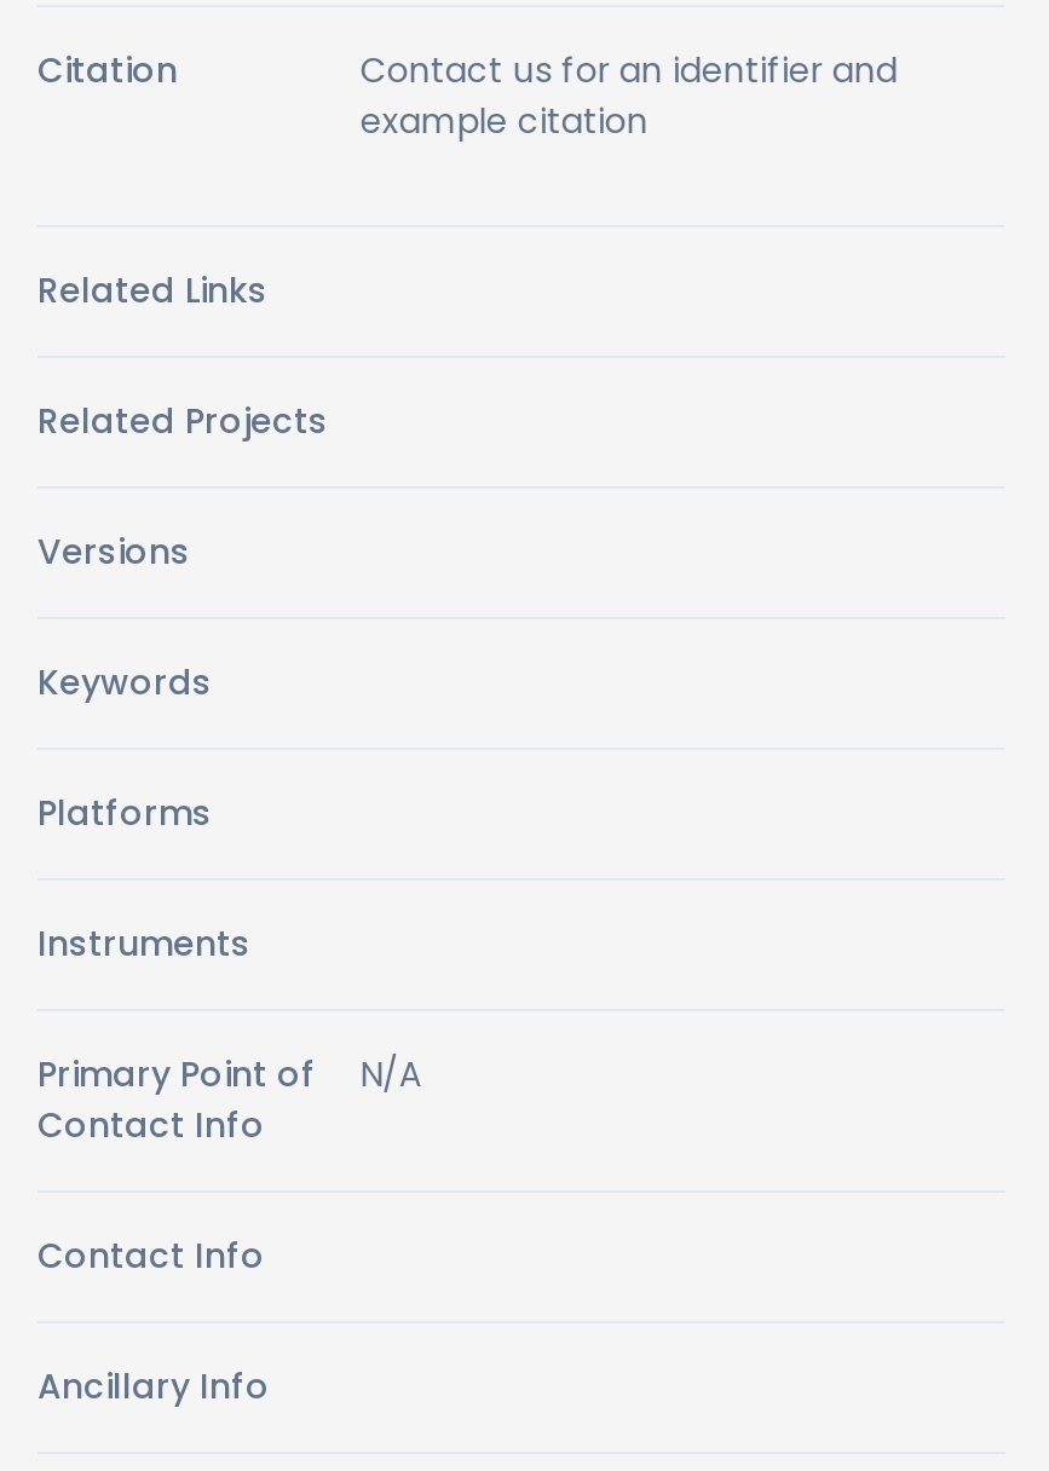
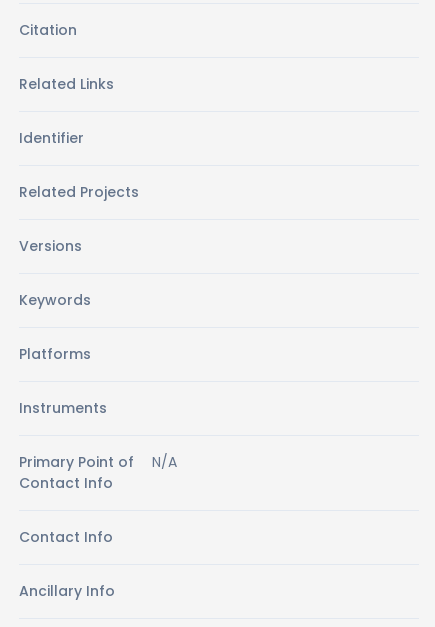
- Contact us for an identifier and
- example citation

moved up: Related Links

+ Identifier
